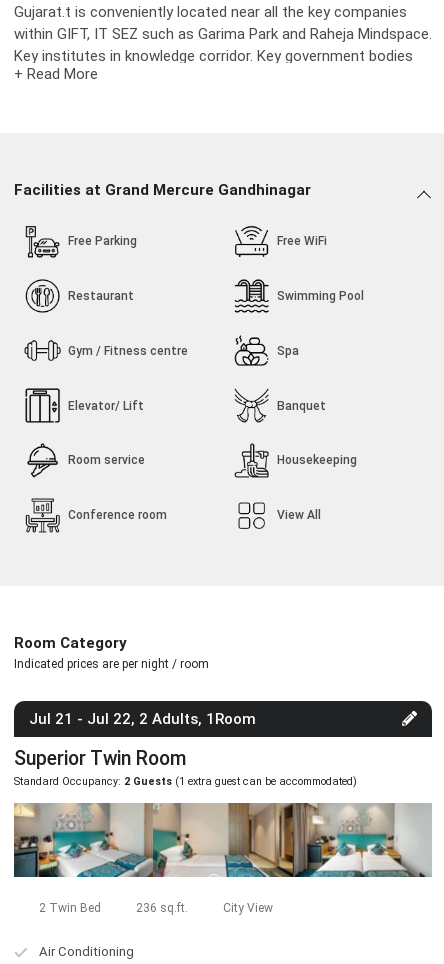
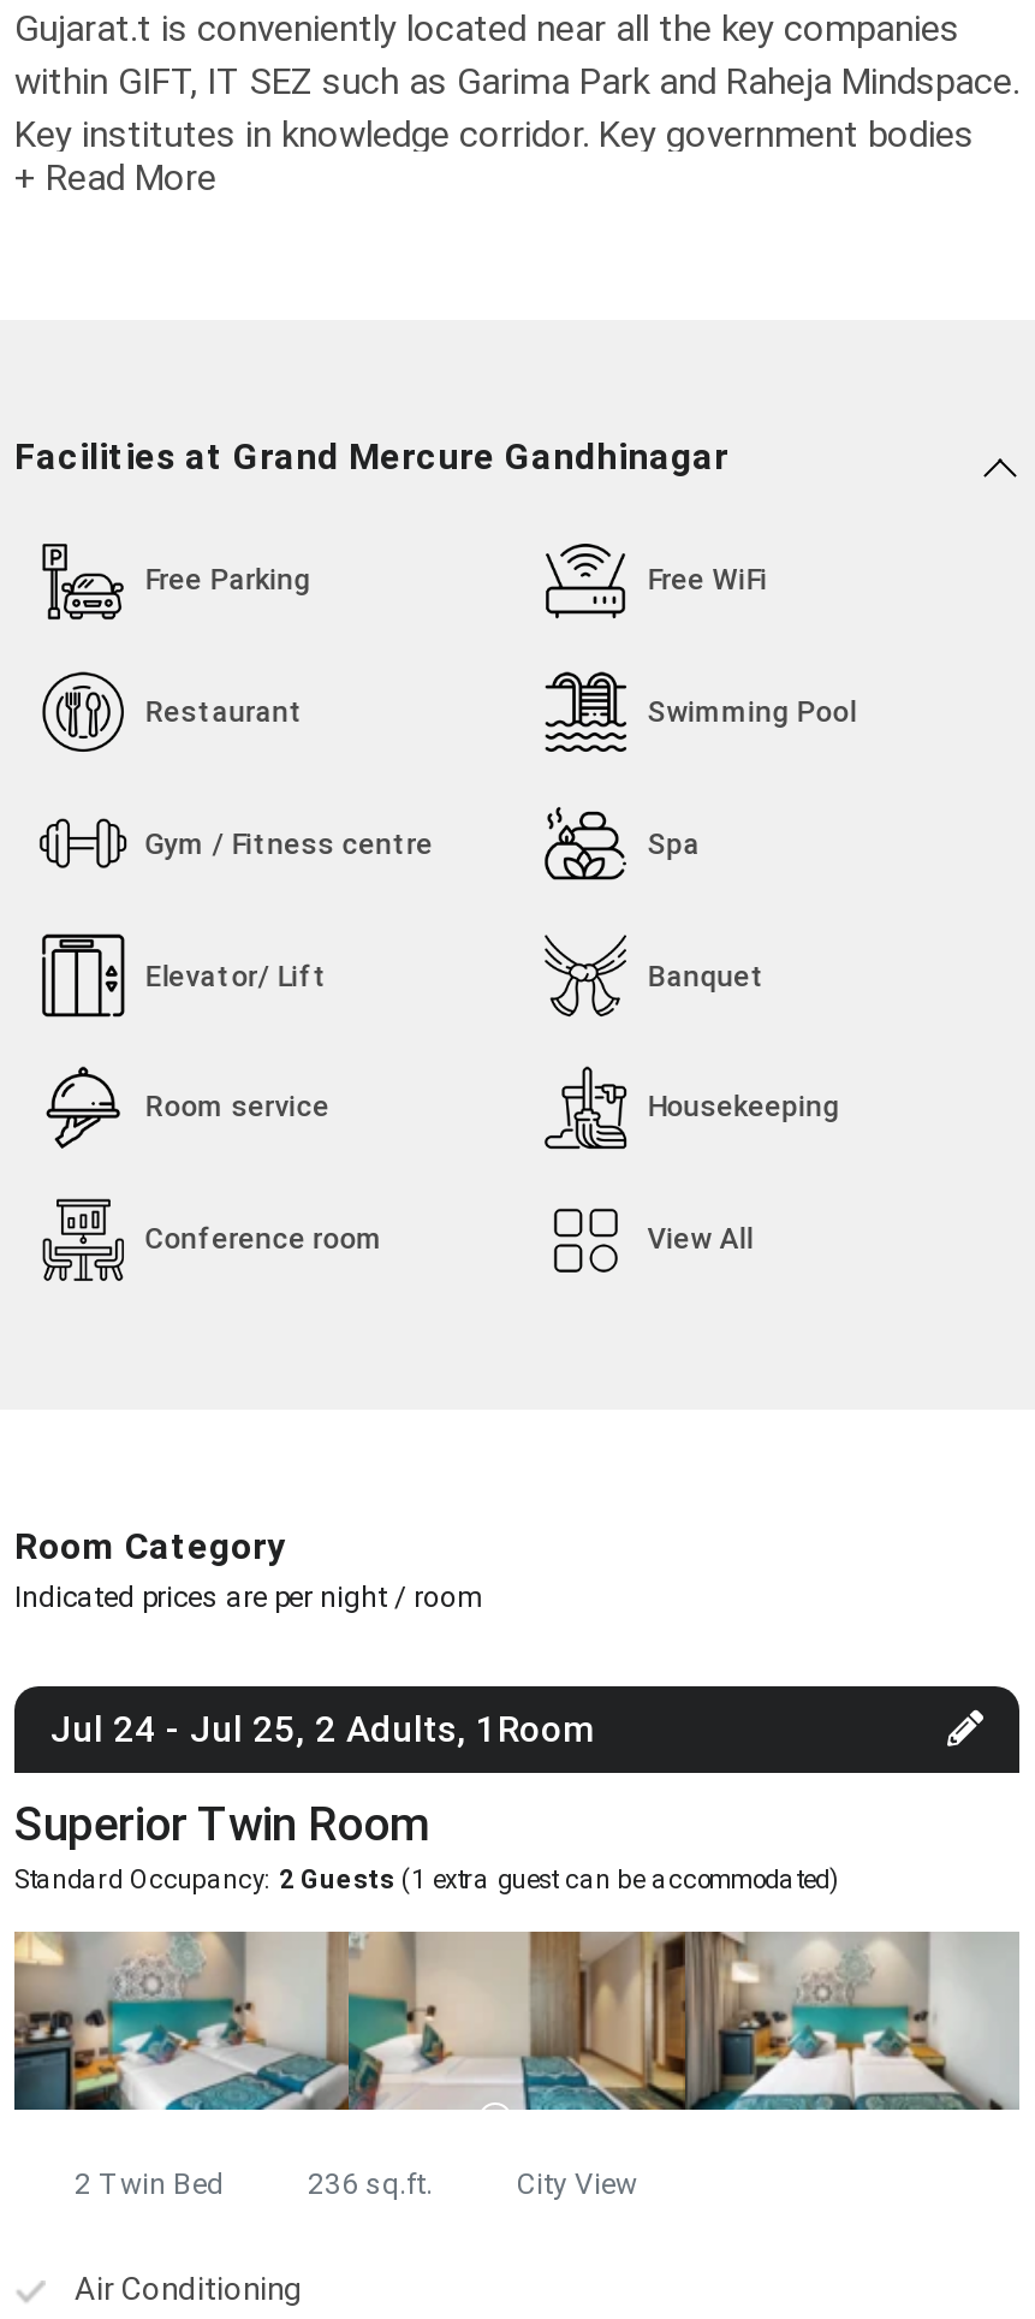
- Jul 21 - Jul 22, 2 Adults, 1Room
+ Jul 24 - Jul 25, 2 Adults, 1Room
